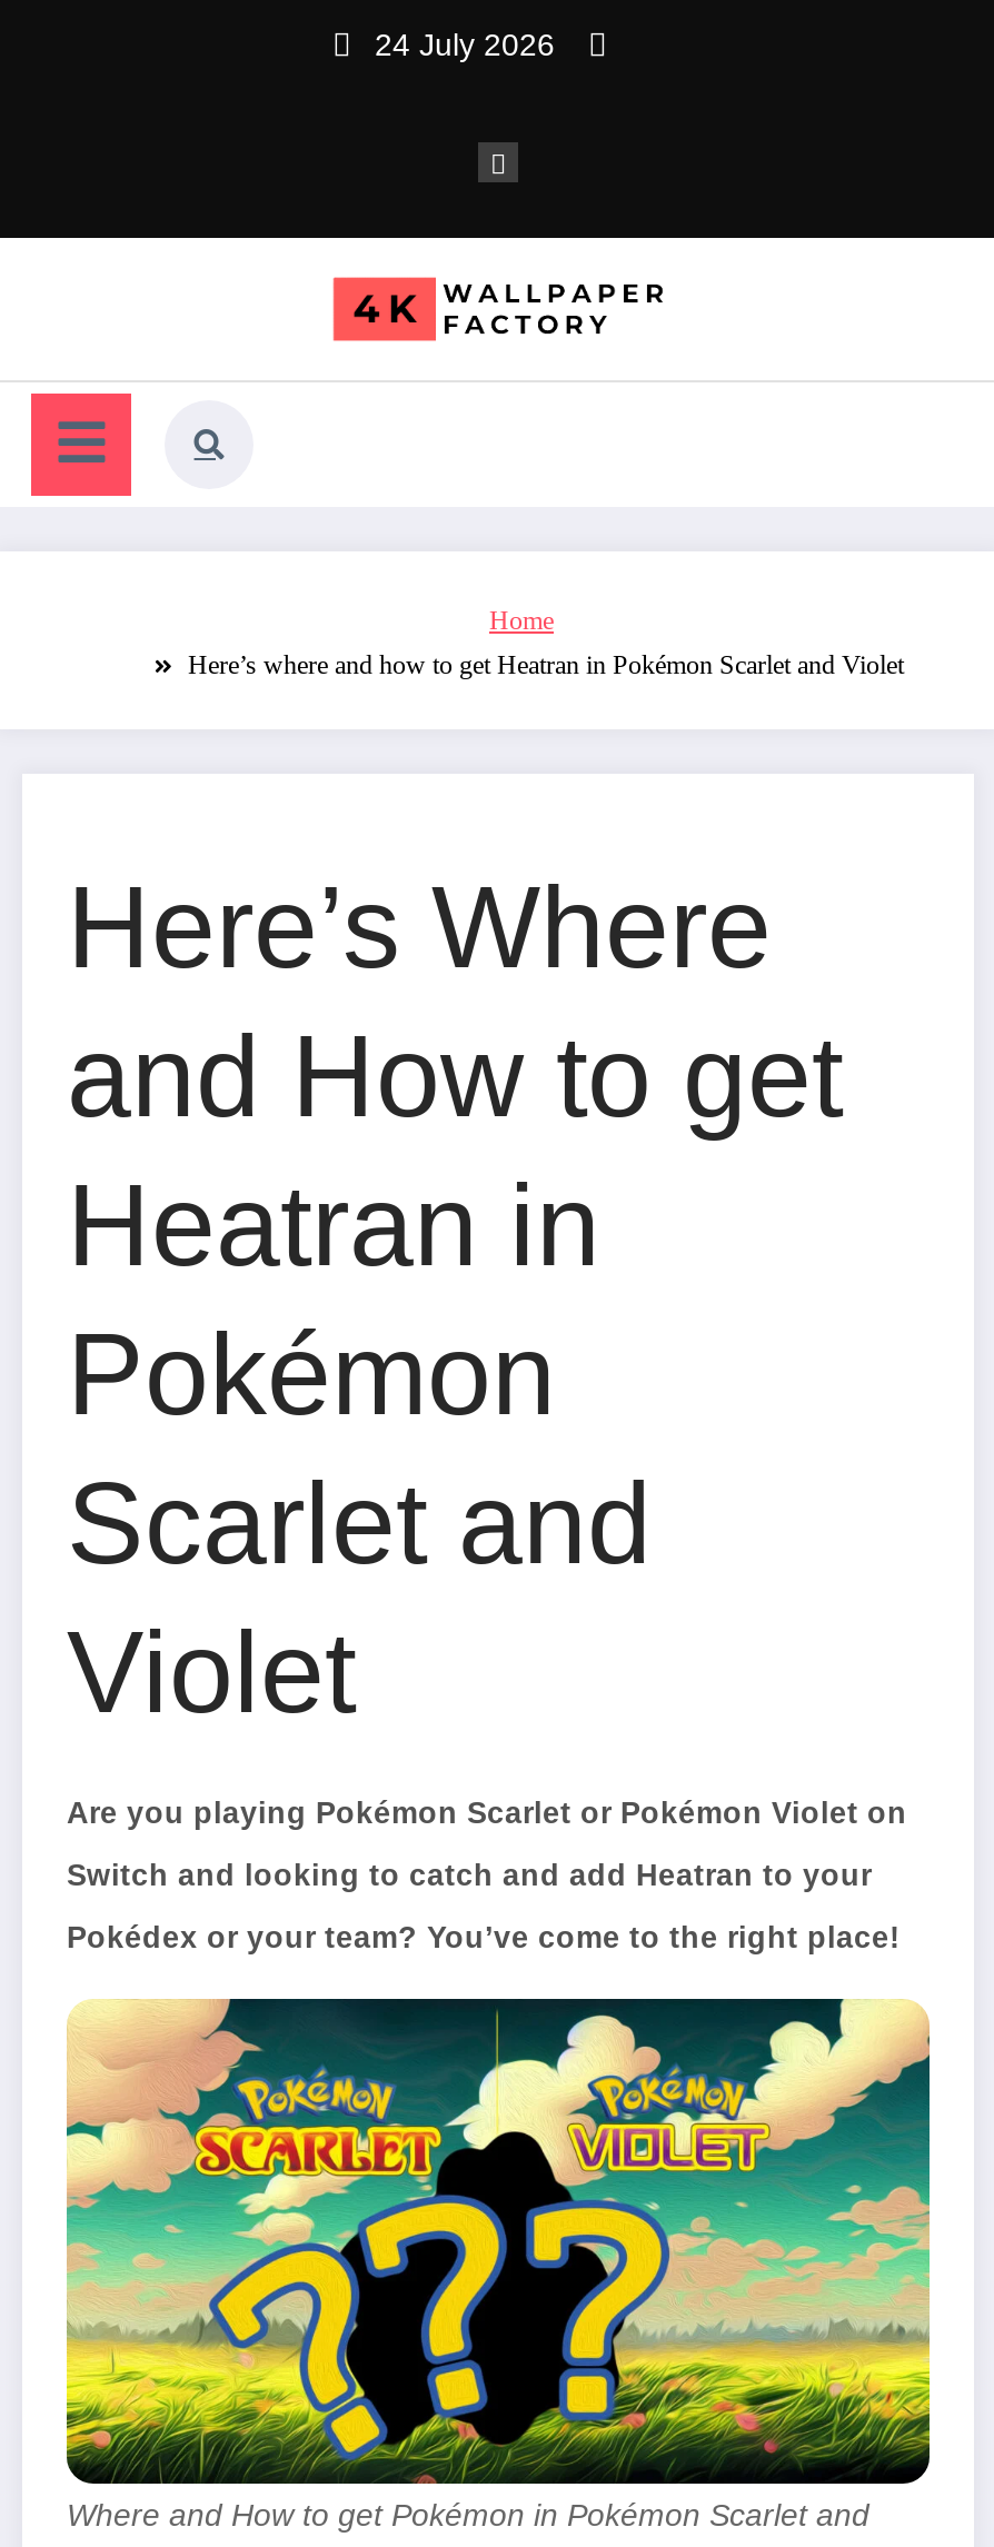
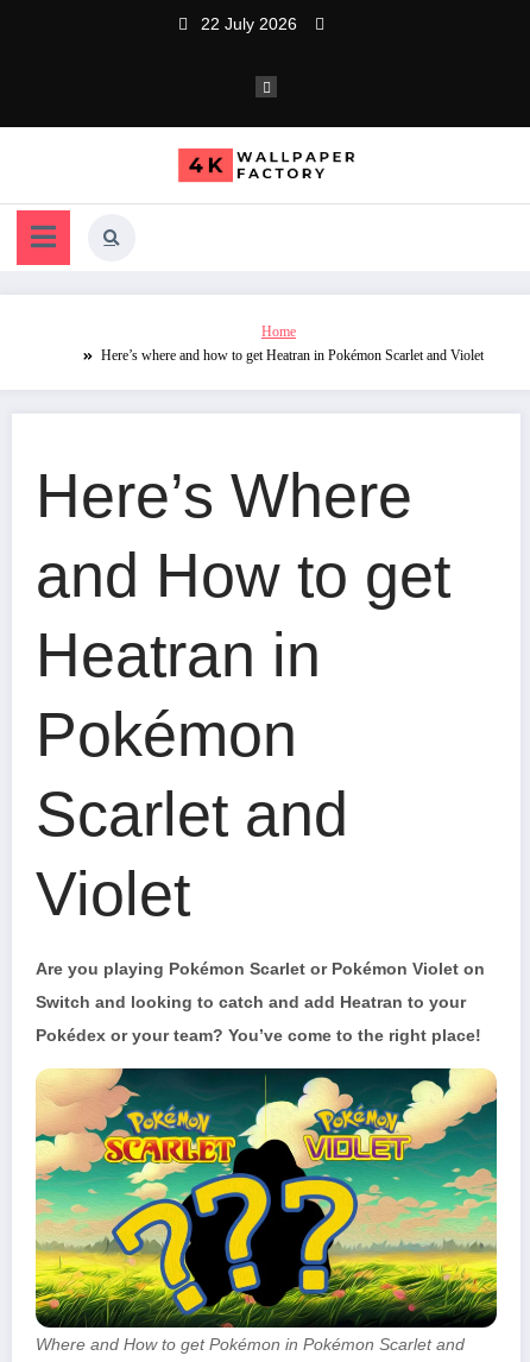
- 24 July 2026
+ 22 July 2026
